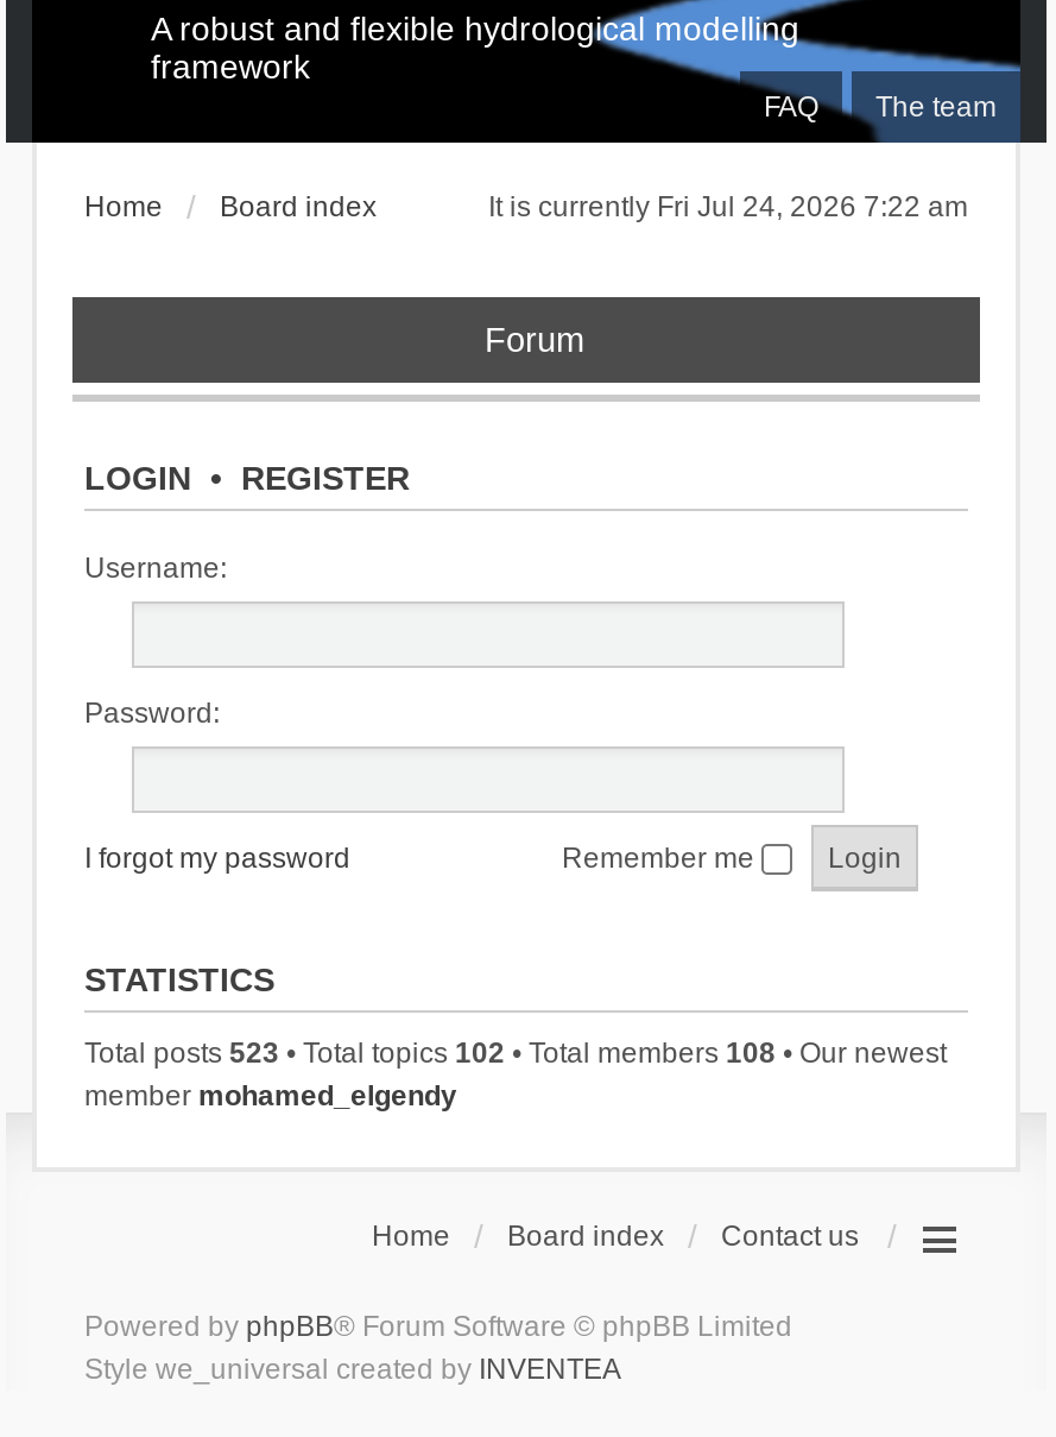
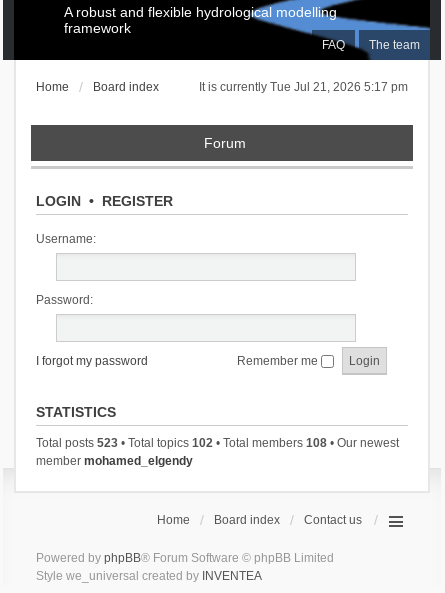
- It is currently Fri Jul 24, 2026 7:22 am
+ It is currently Tue Jul 21, 2026 5:17 pm
